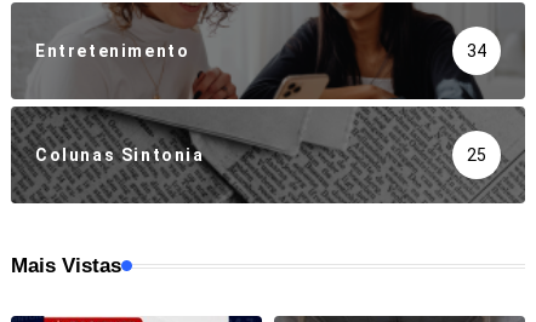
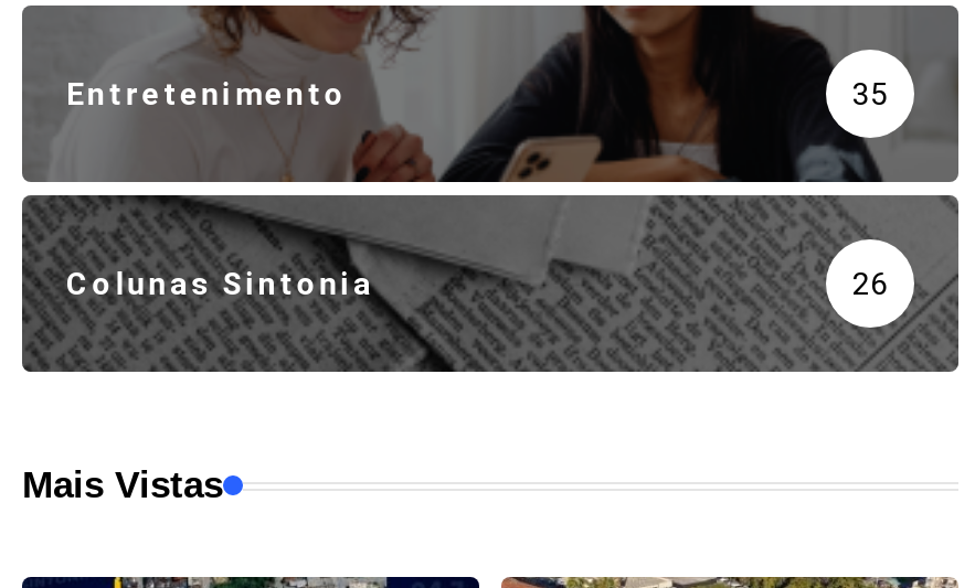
- 34
+ 35

- 25
+ 26
